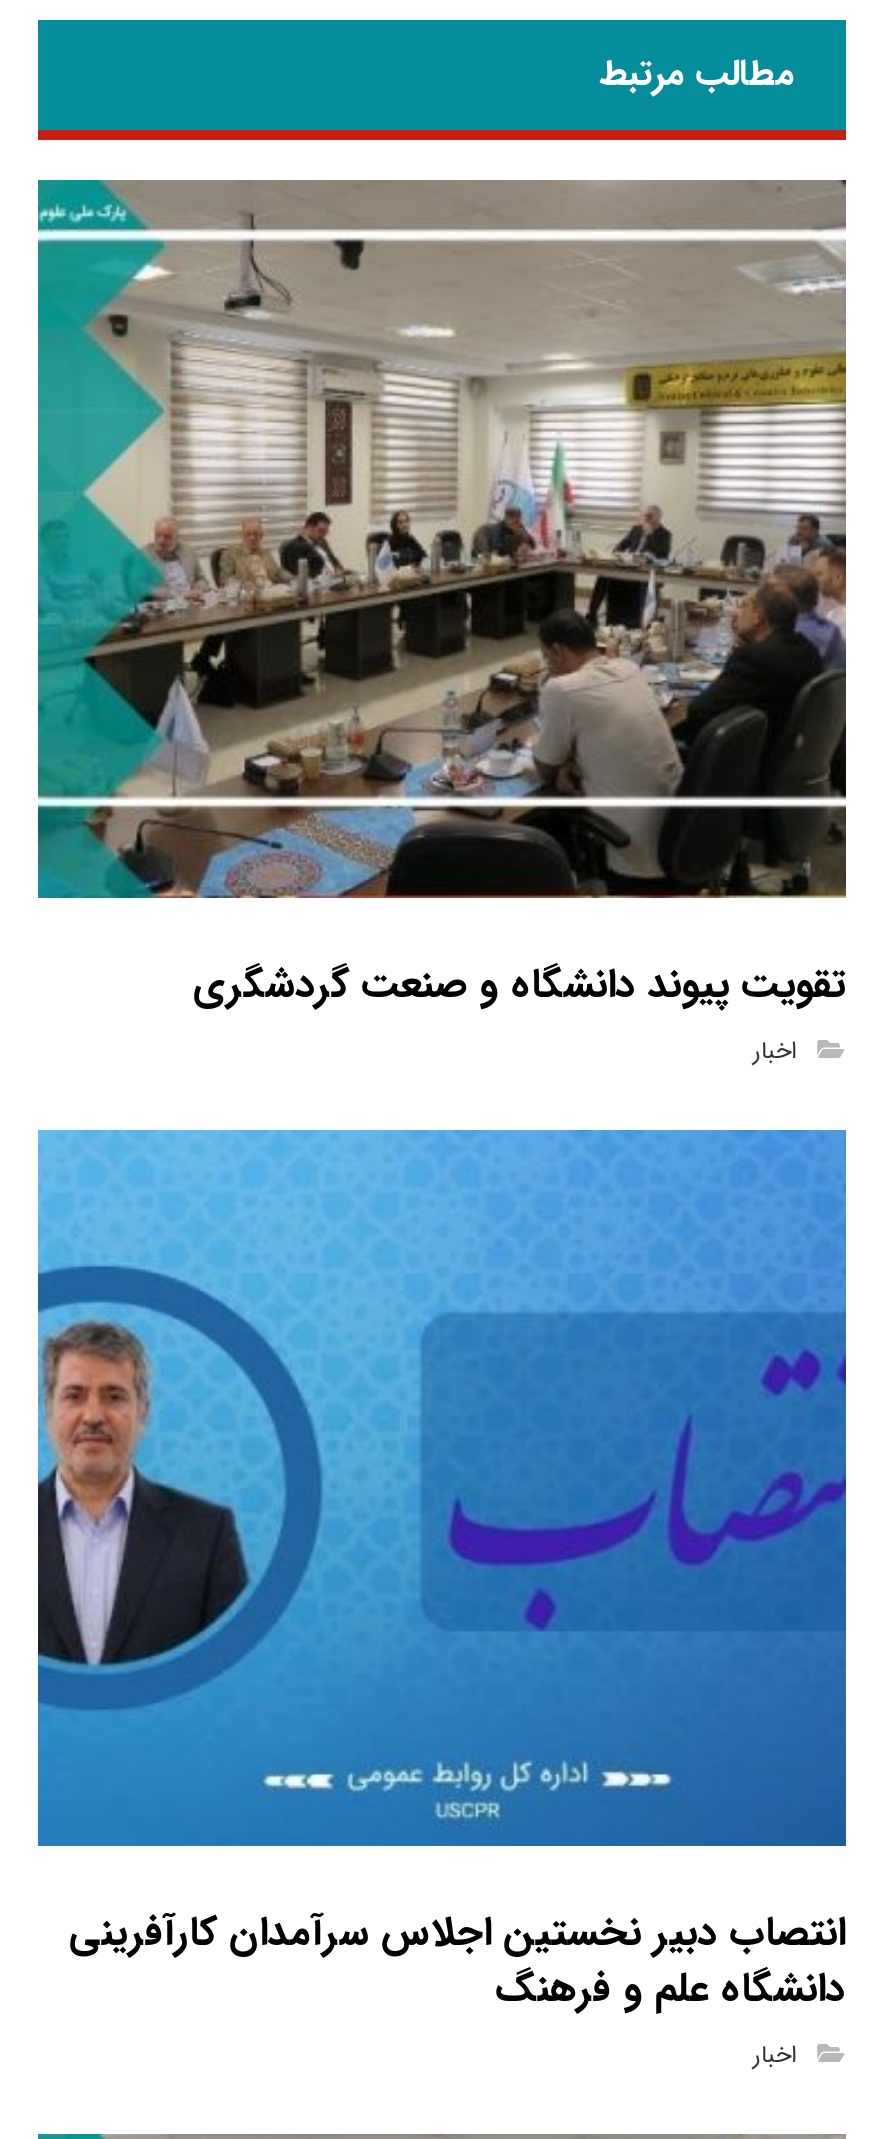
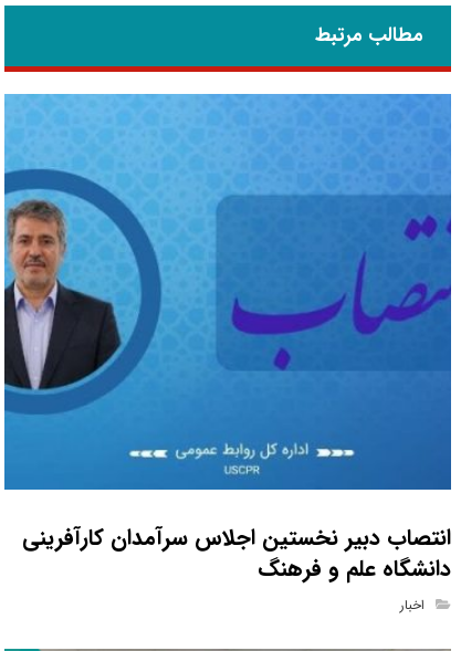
- [image]
- تقویت پیوند دانشگاه و صنعت گردشگری
- اخبار
